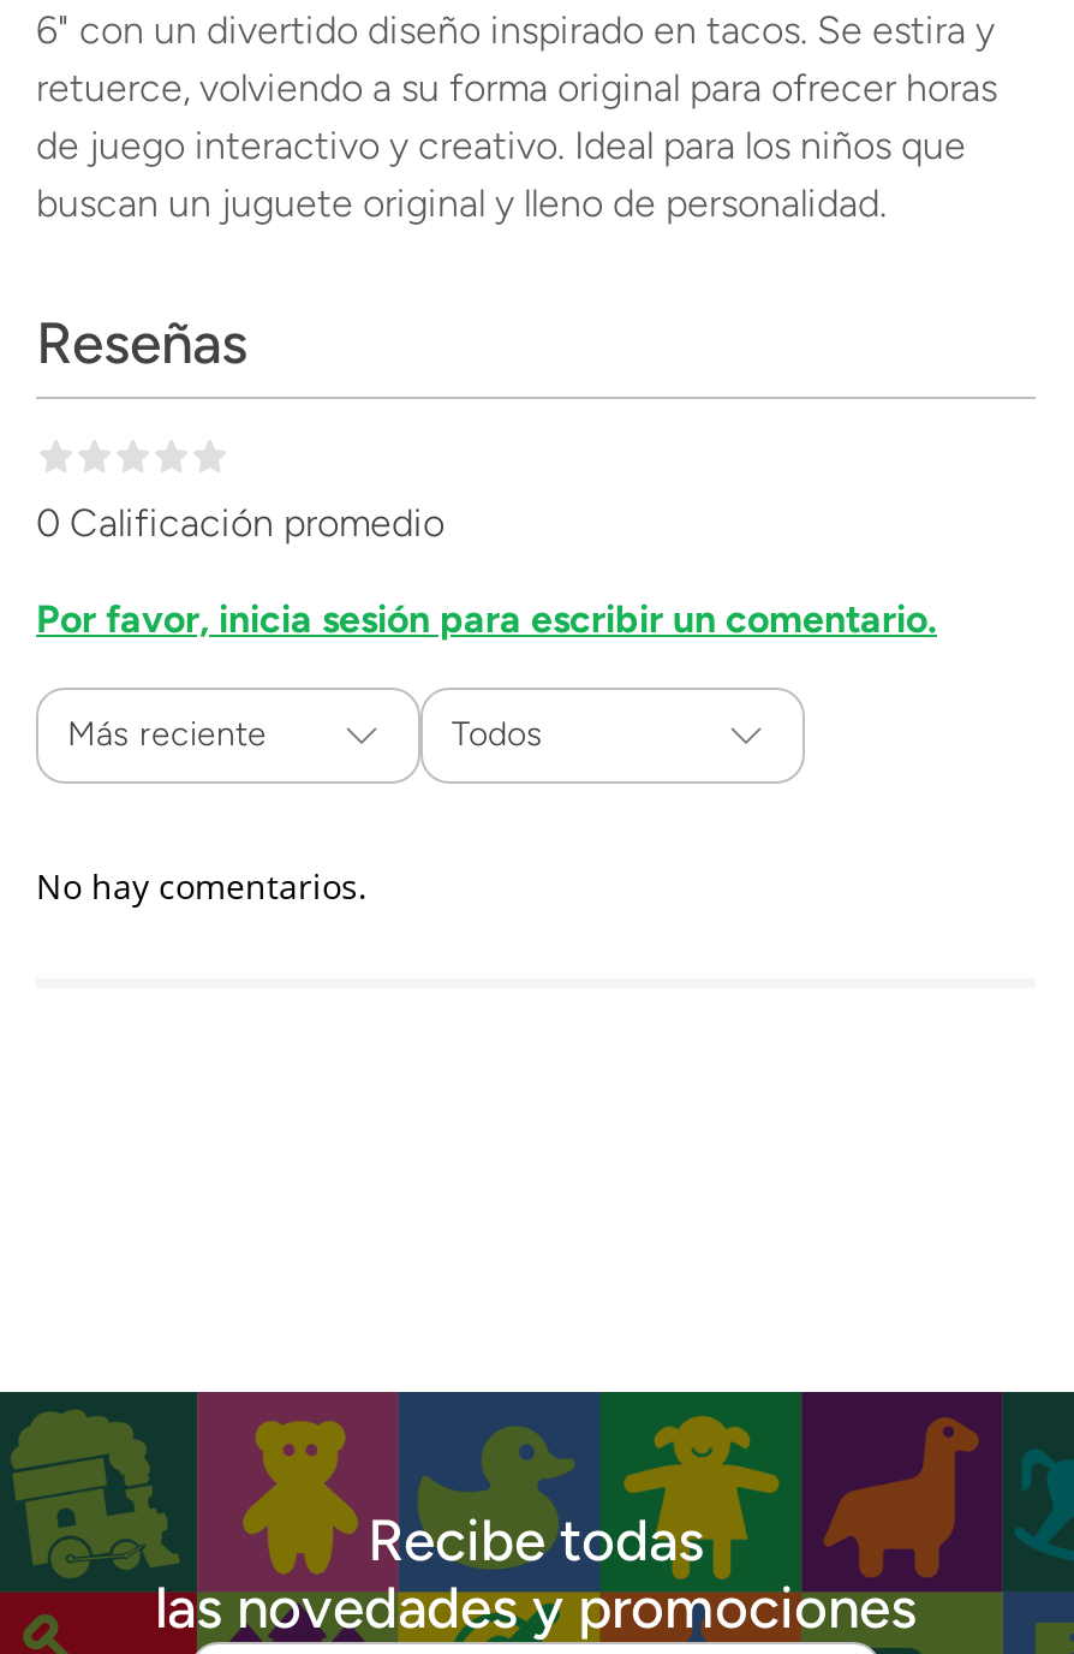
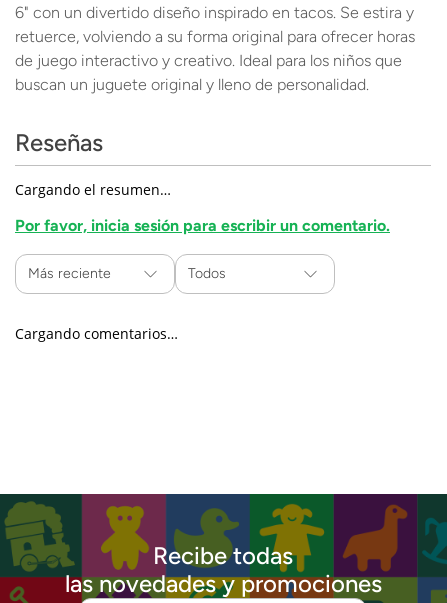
- 0 Calificación promedio
+ Cargando el resumen…

- No hay comentarios.
+ Cargando comentarios…
